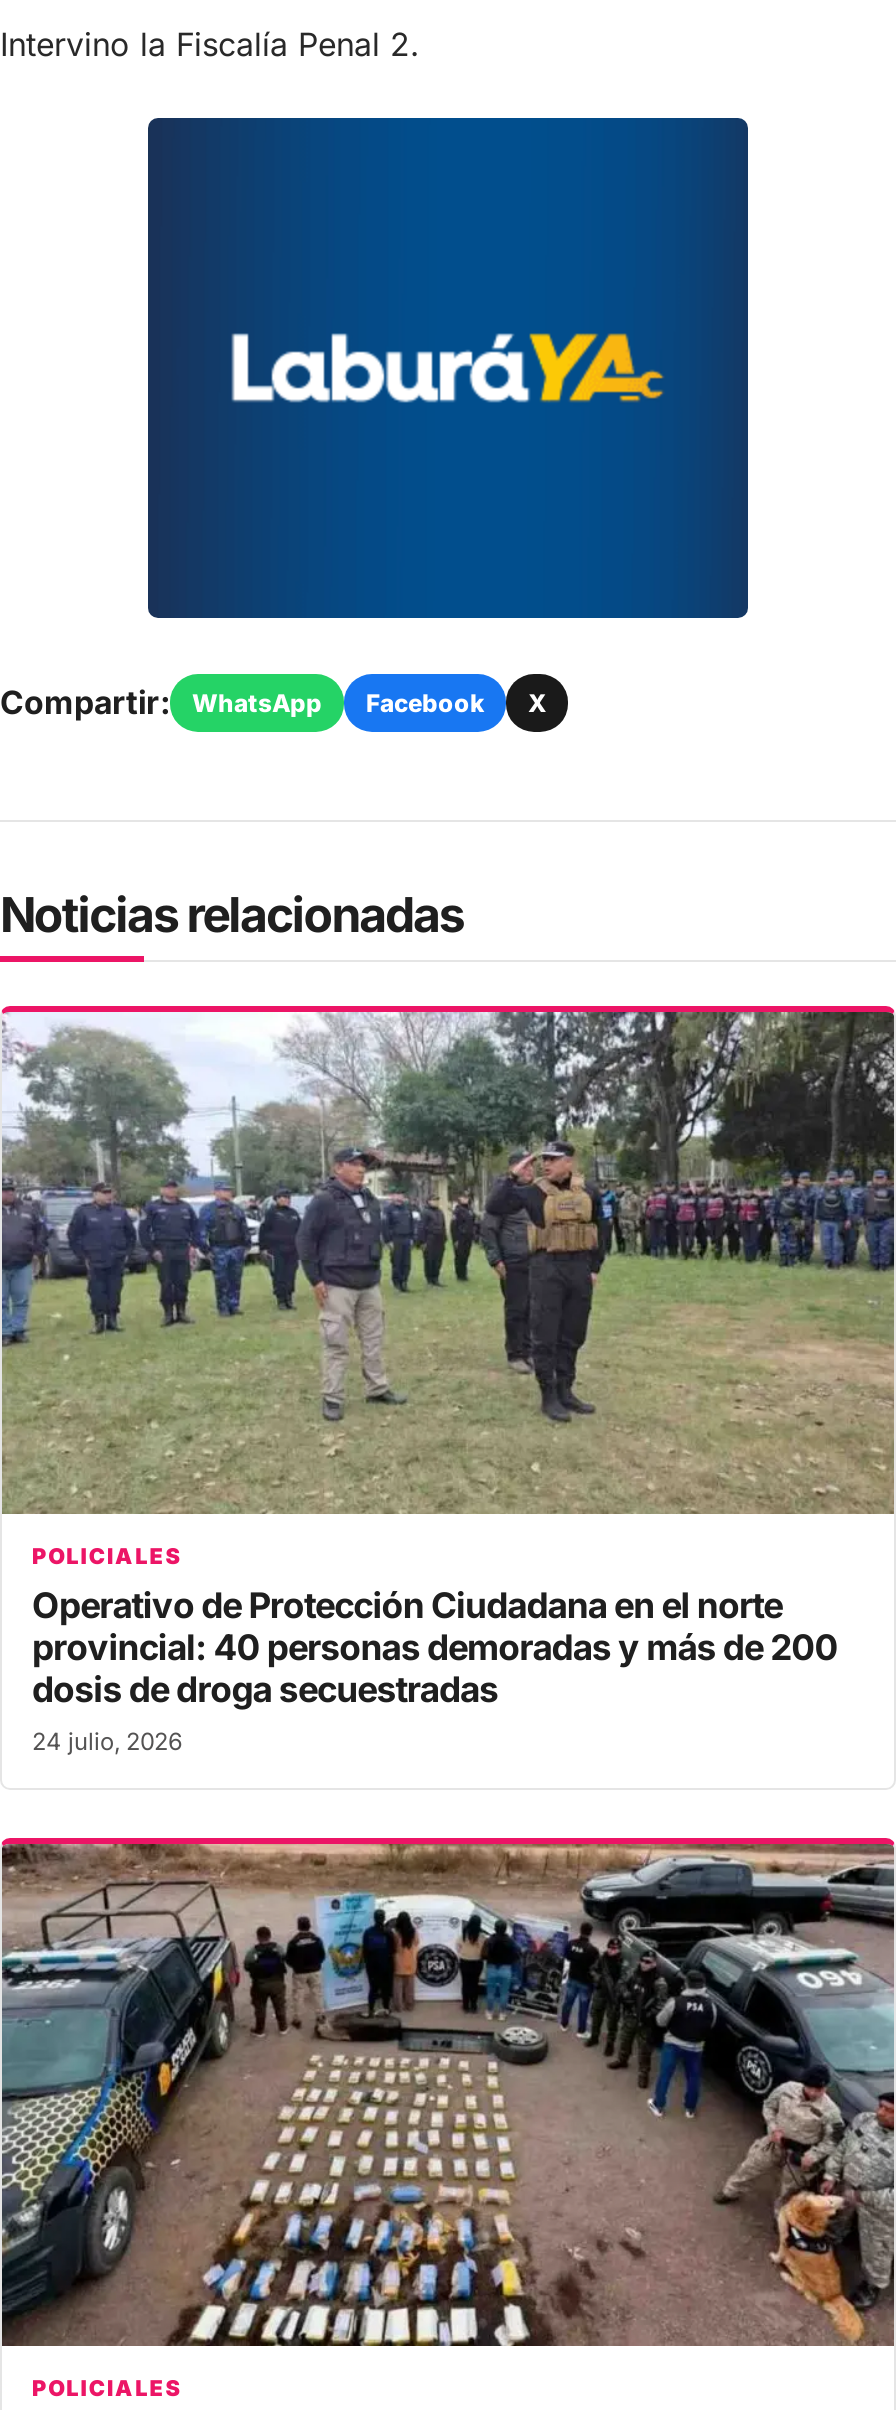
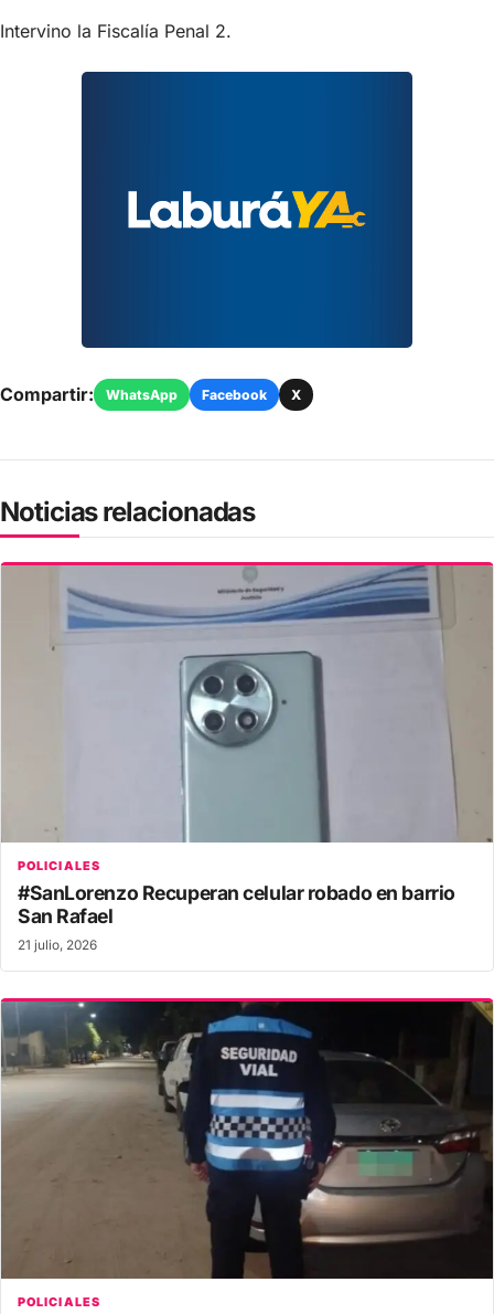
- [image]
- Operativo de Protección Ciudadana en el norte
- provincial: 40 personas demoradas y más de 200
- dosis de droga secuestradas
- 24 julio, 2026
+ [image]
+ #SanLorenzo Recuperan celular robado en barrio
+ San Rafael
+ 21 julio, 2026

- [image]
+ [image]
